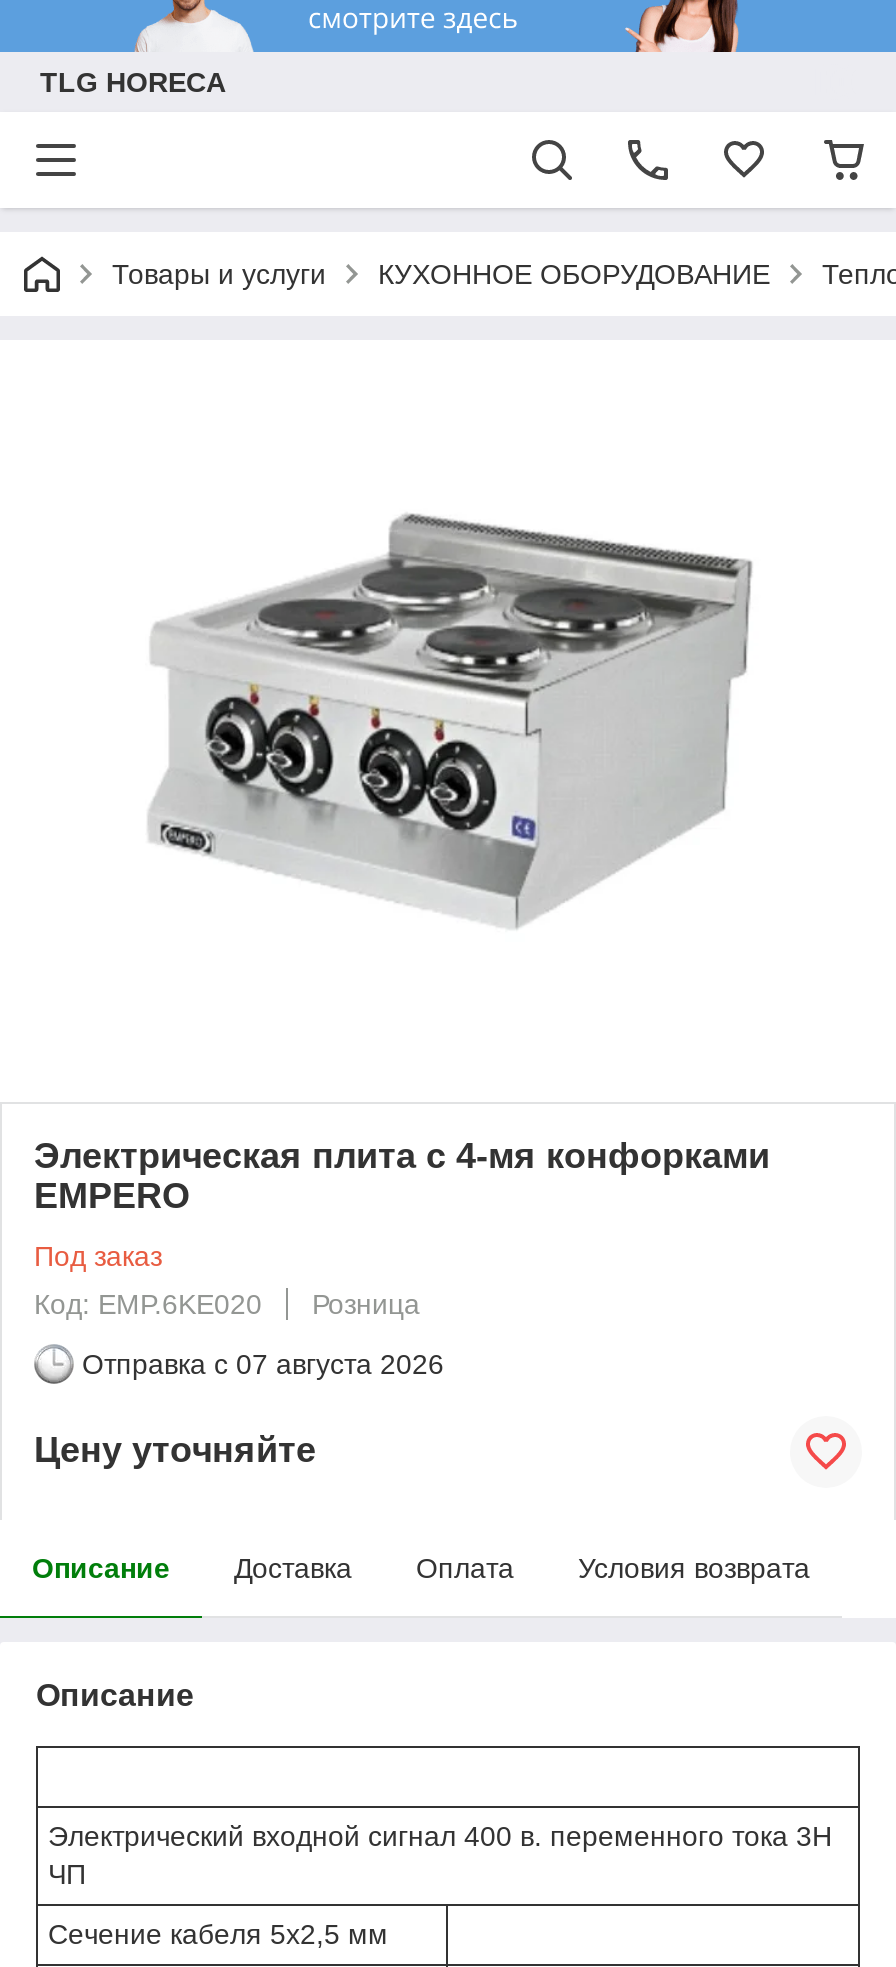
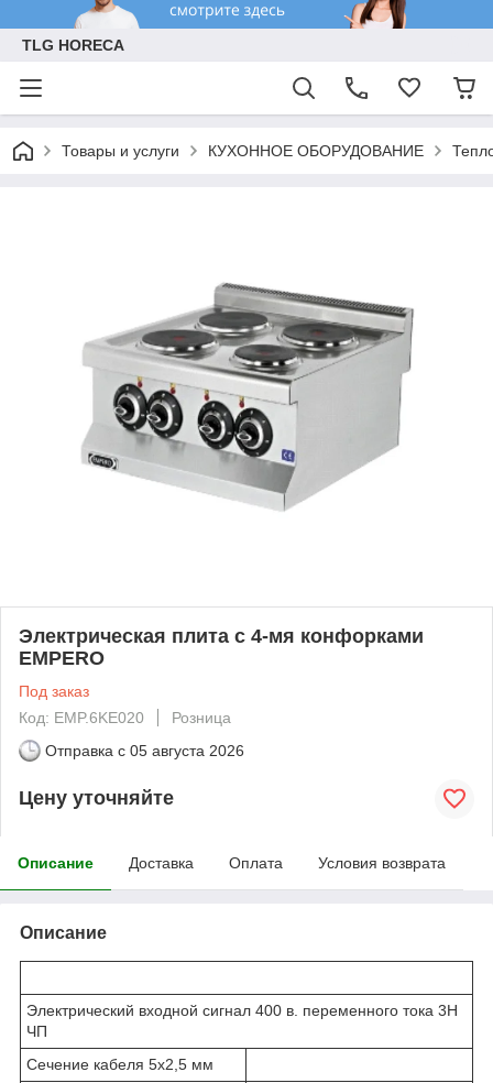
- Отправка с 07 августа 2026
+ Отправка с 05 августа 2026
